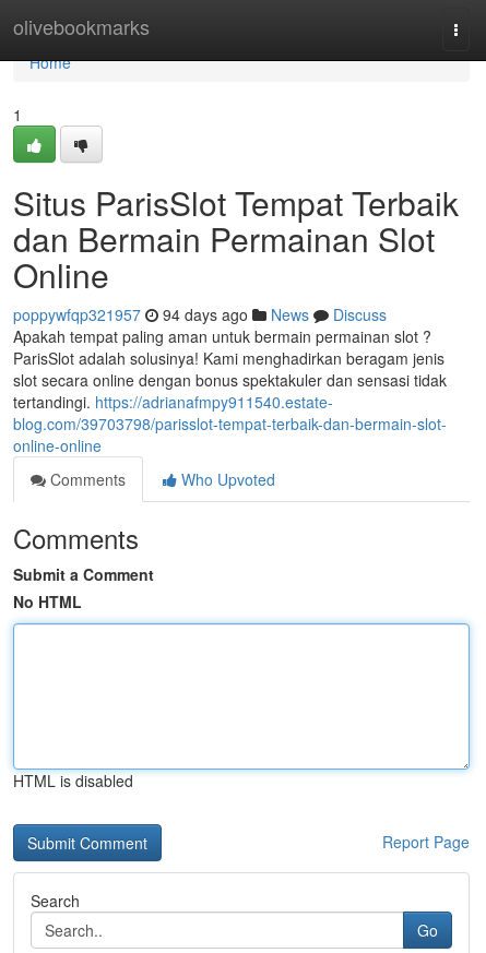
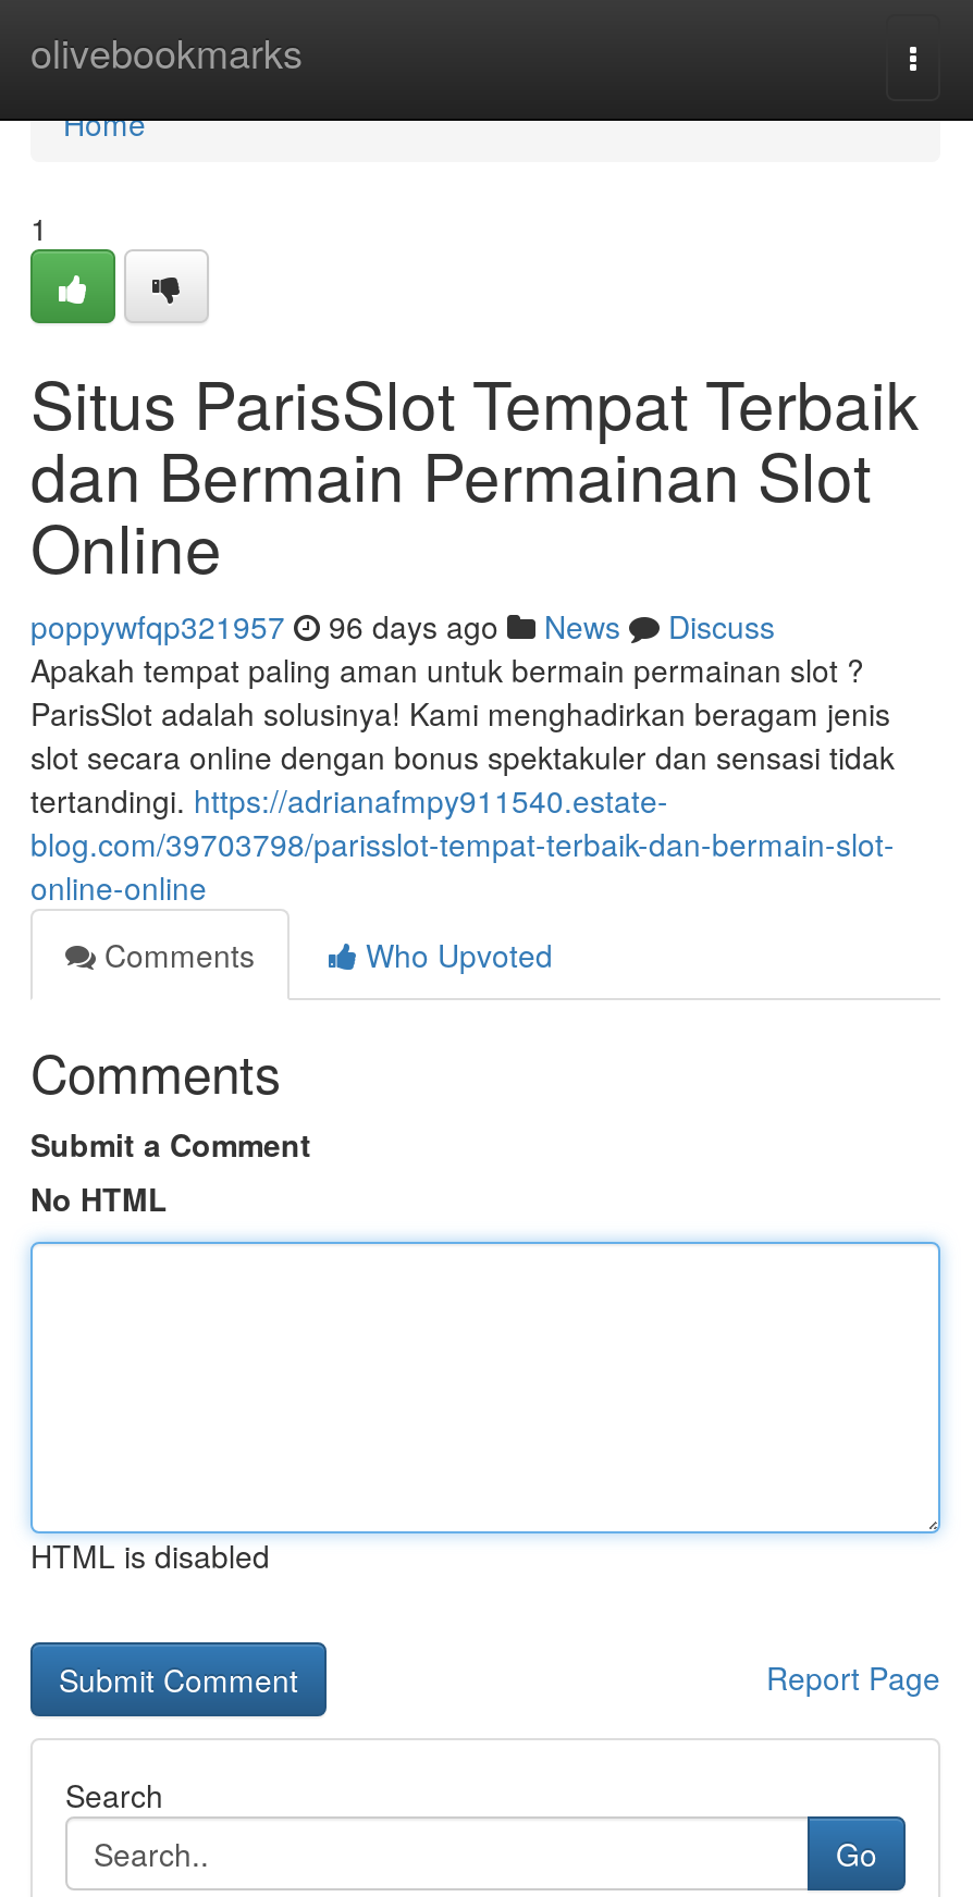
- poppywfqp321957 94 days ago News Discuss
+ poppywfqp321957 96 days ago News Discuss
